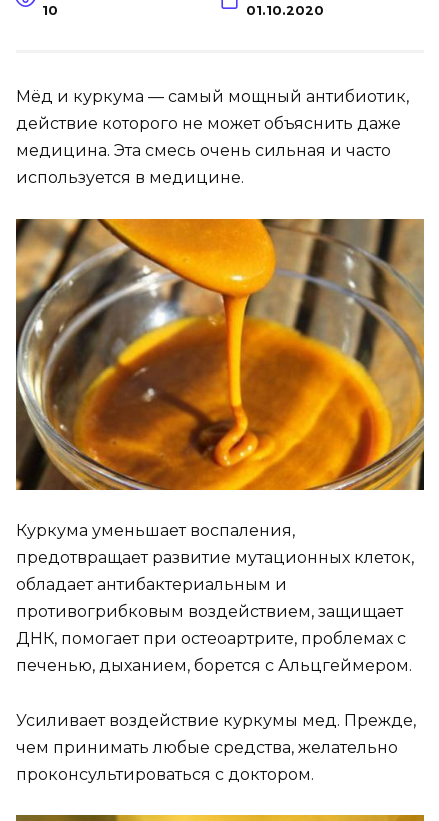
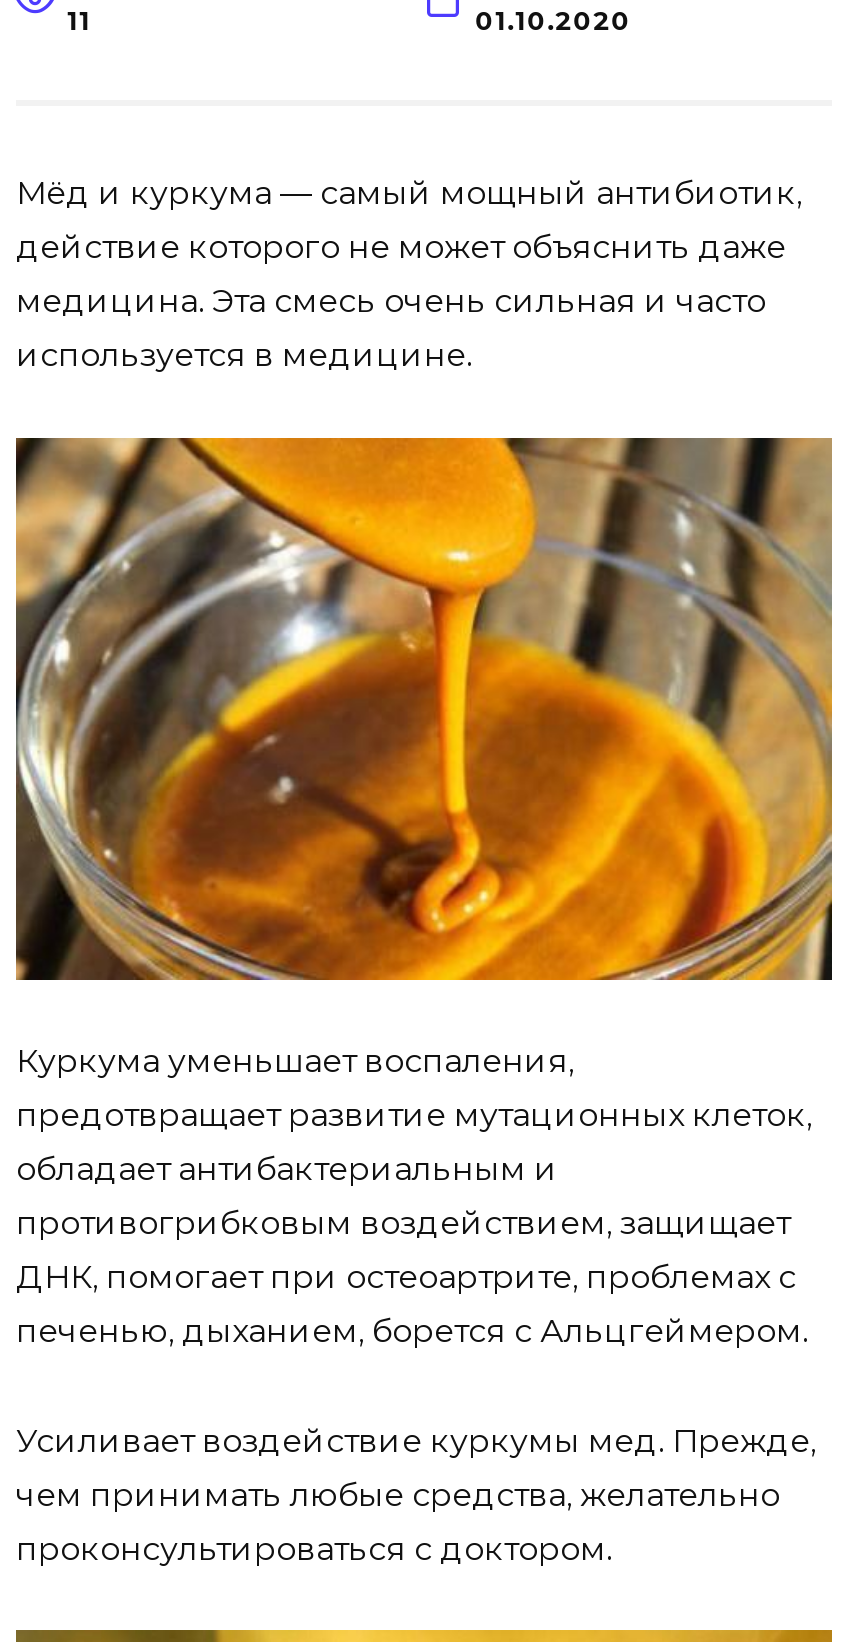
- 10
+ 11
